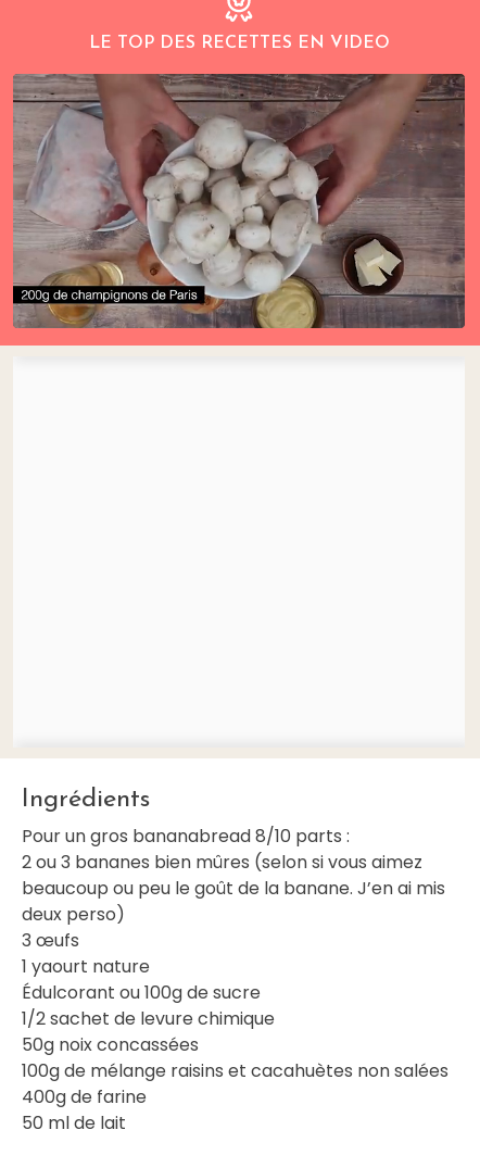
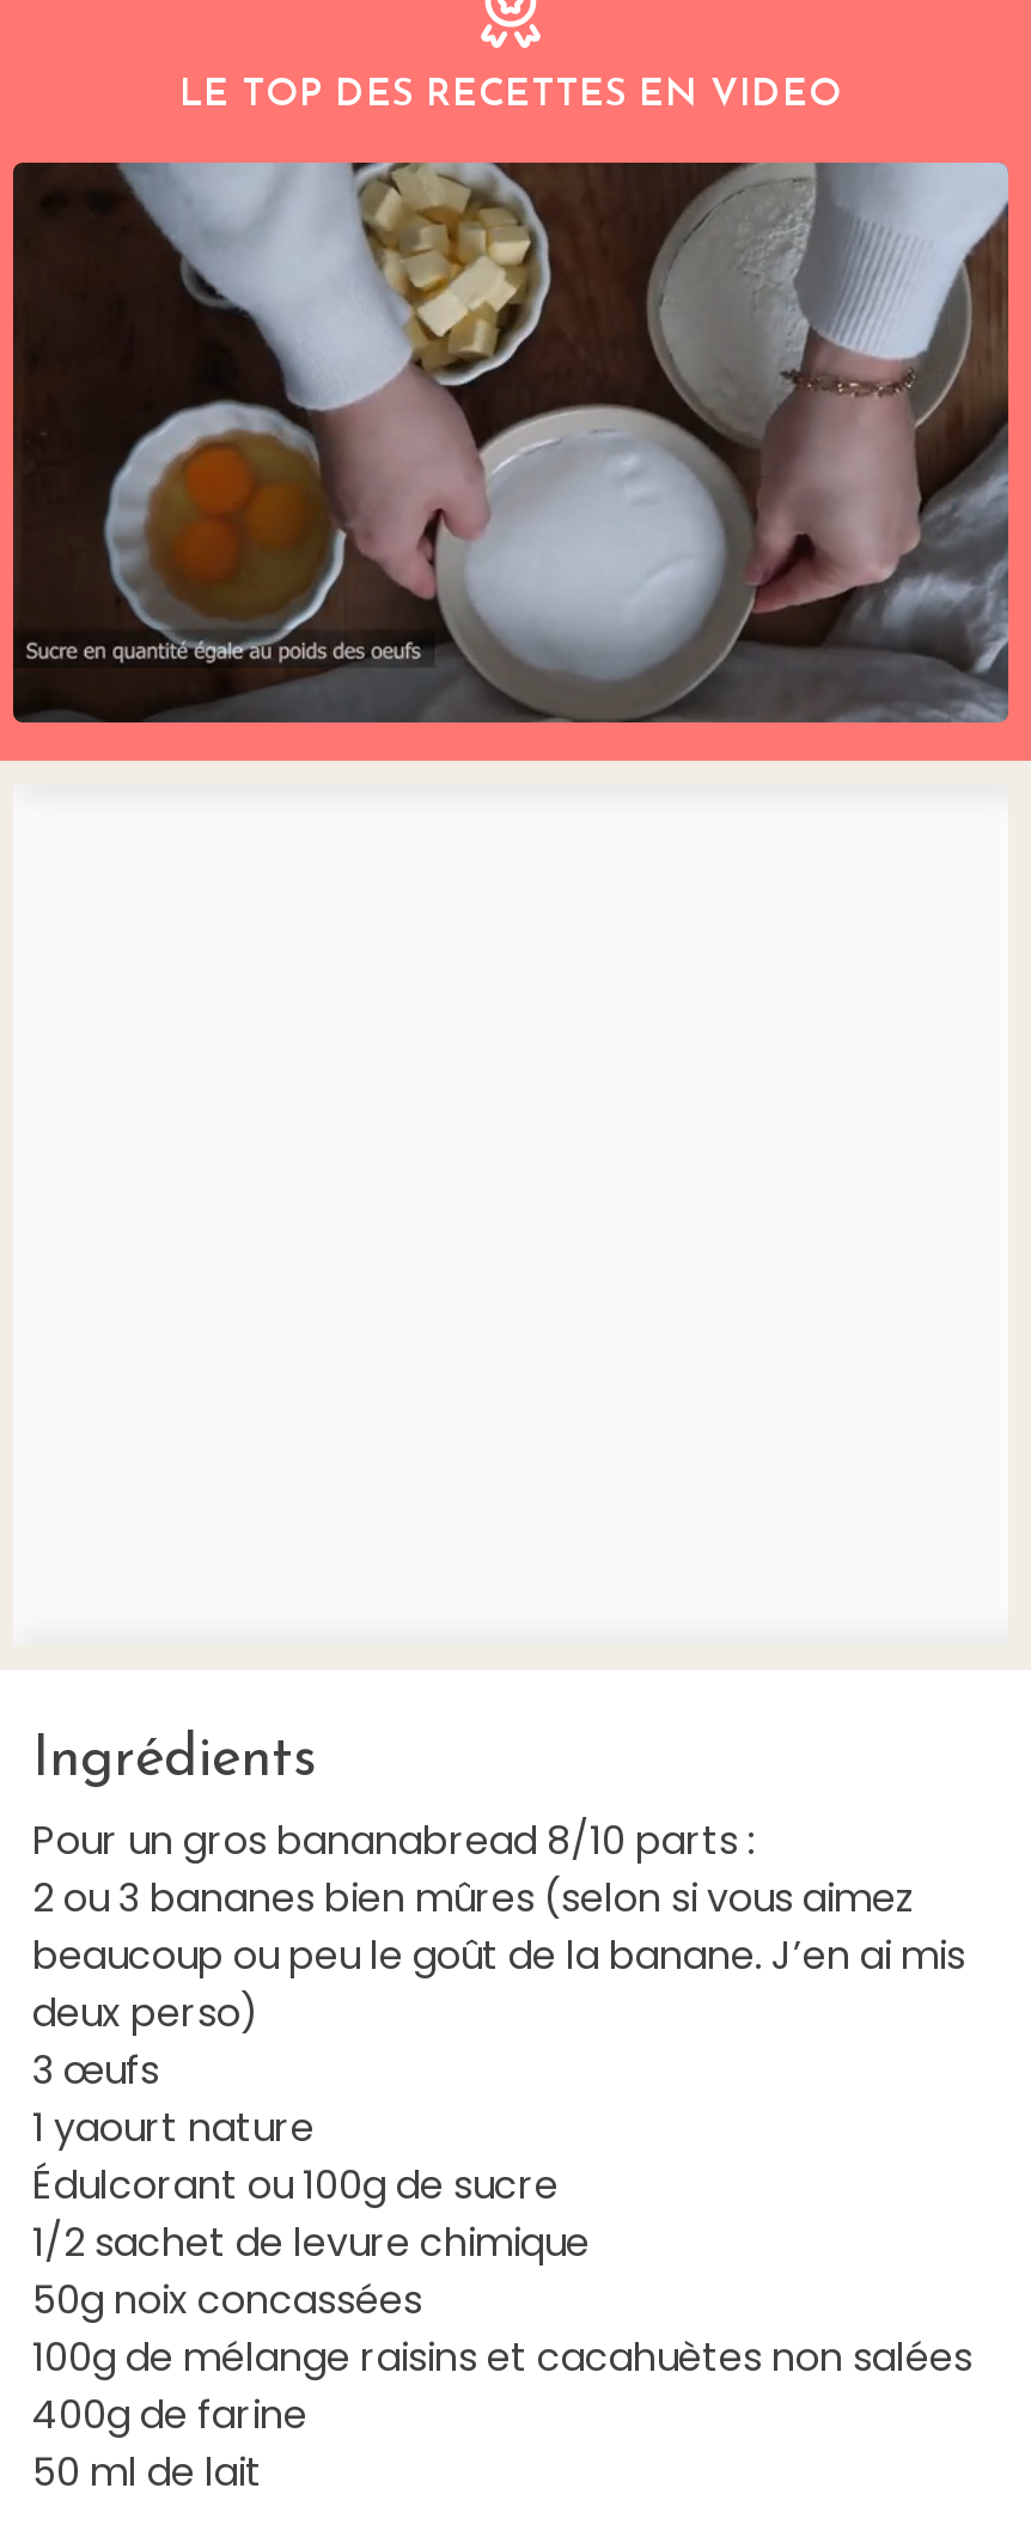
- [image]
+ [image]
